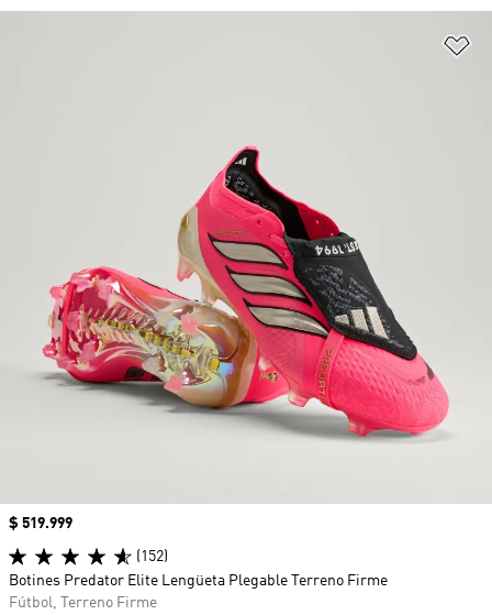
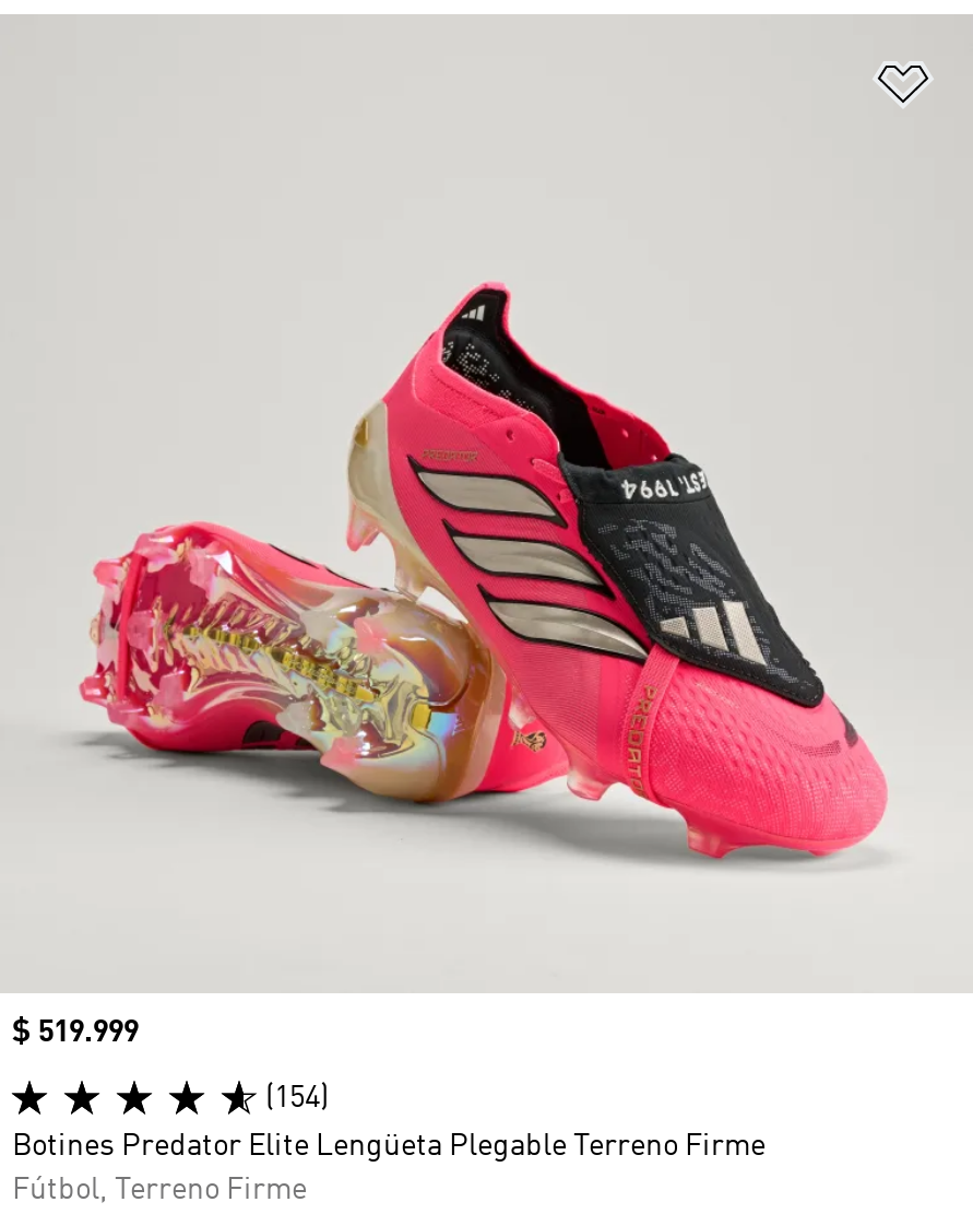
- (152)
+ (154)
